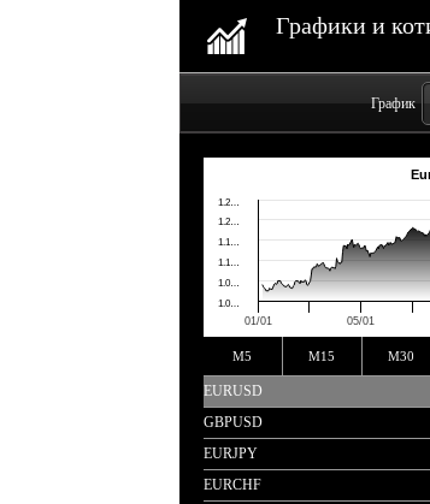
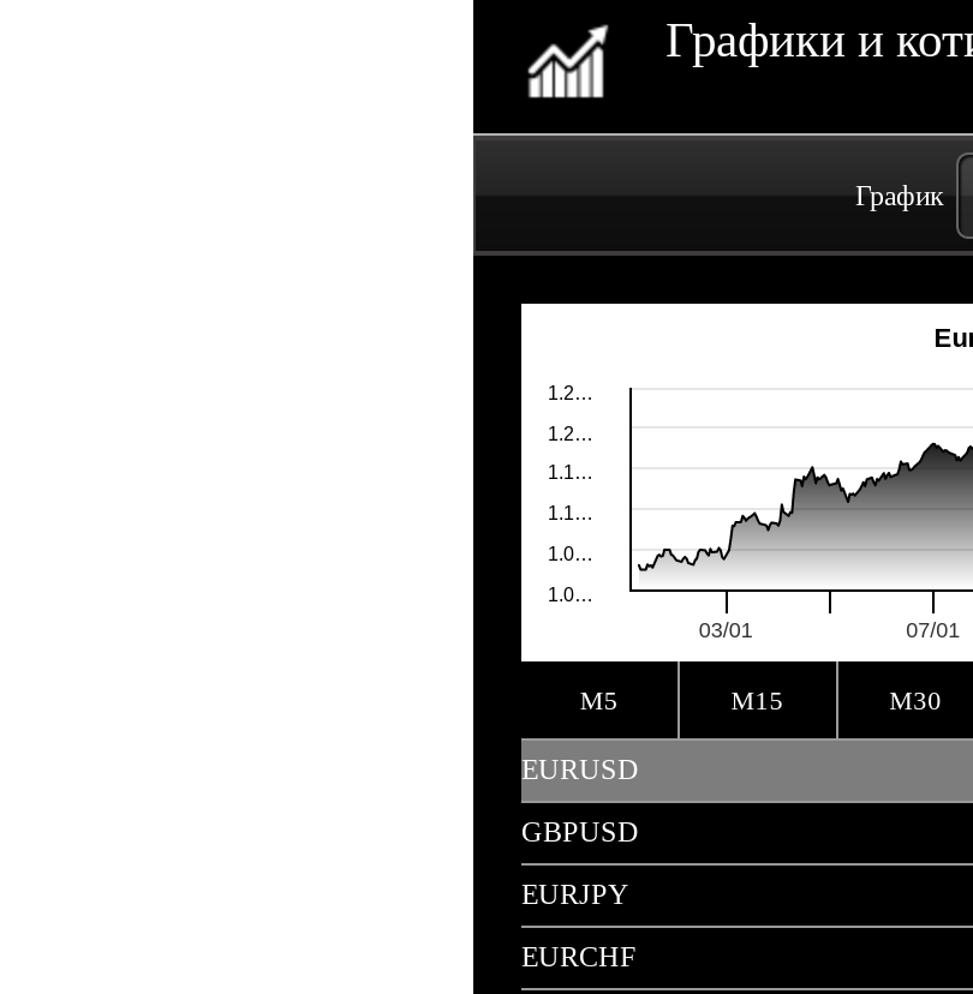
- 01/01
+ 03/01

- 05/01
+ 07/01
